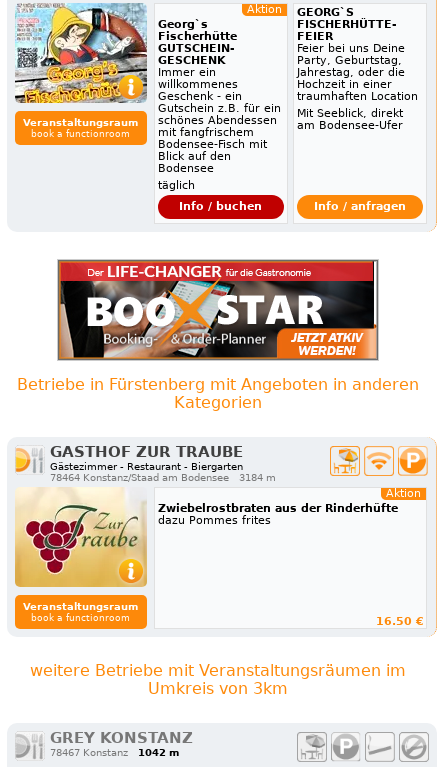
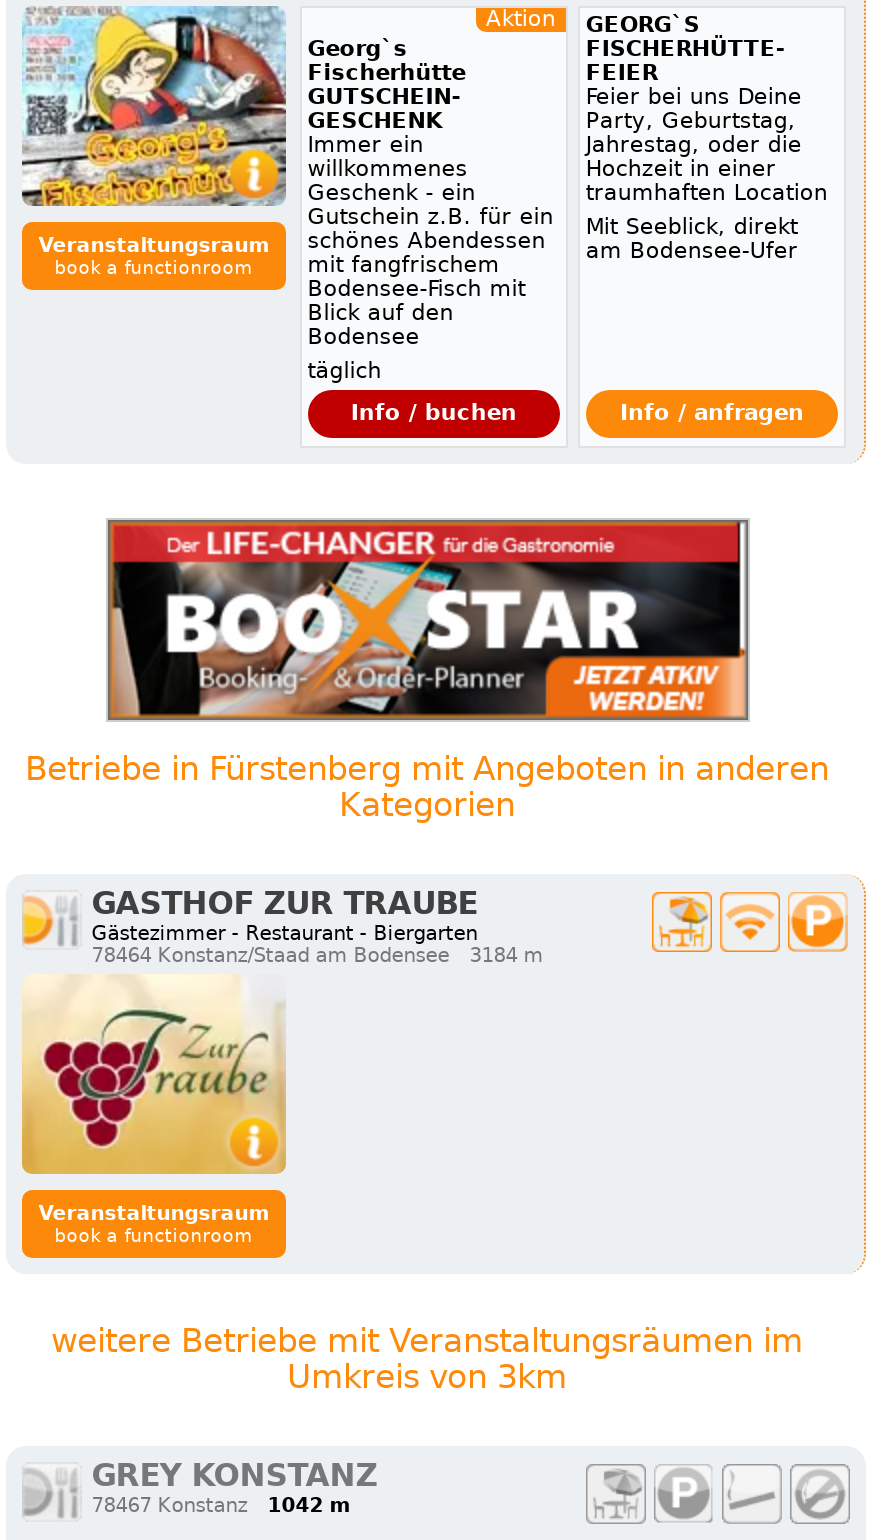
- Aktion
- Zwiebelrostbraten aus der Rinderhüfte
- dazu Pommes frites

- 16.50 €
